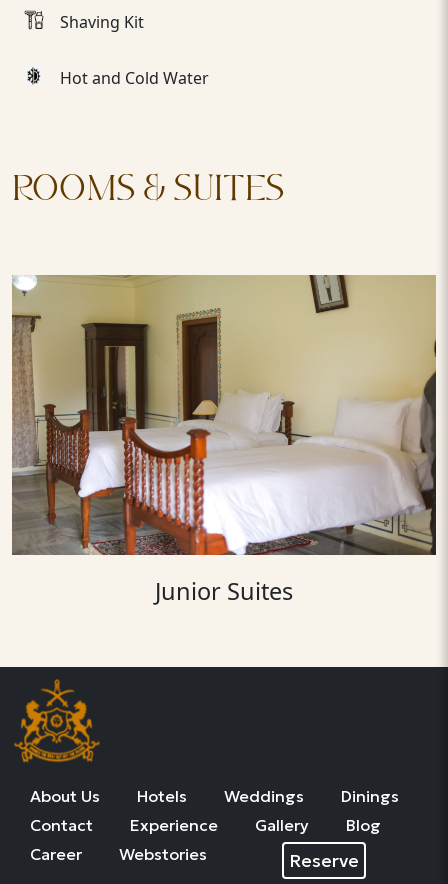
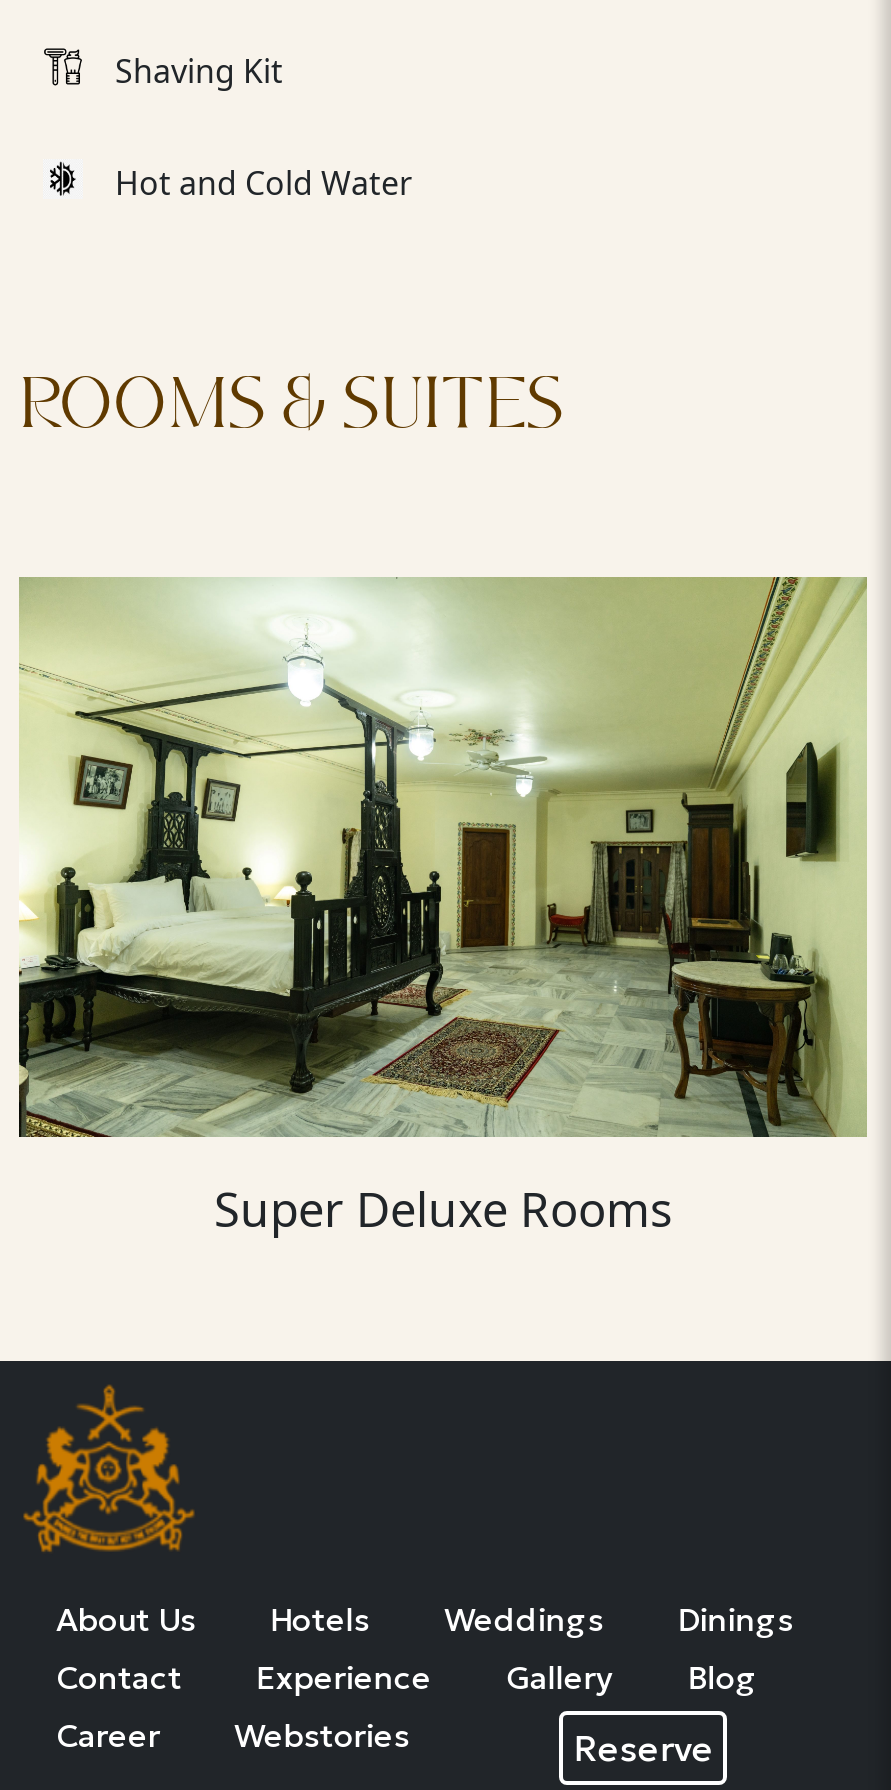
- [image]
- Junior Suites
+ [image]
+ Super Deluxe Room
